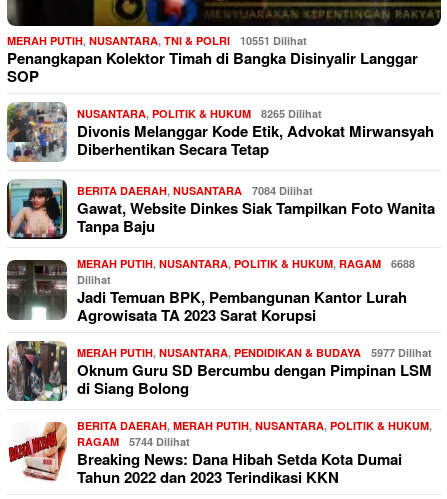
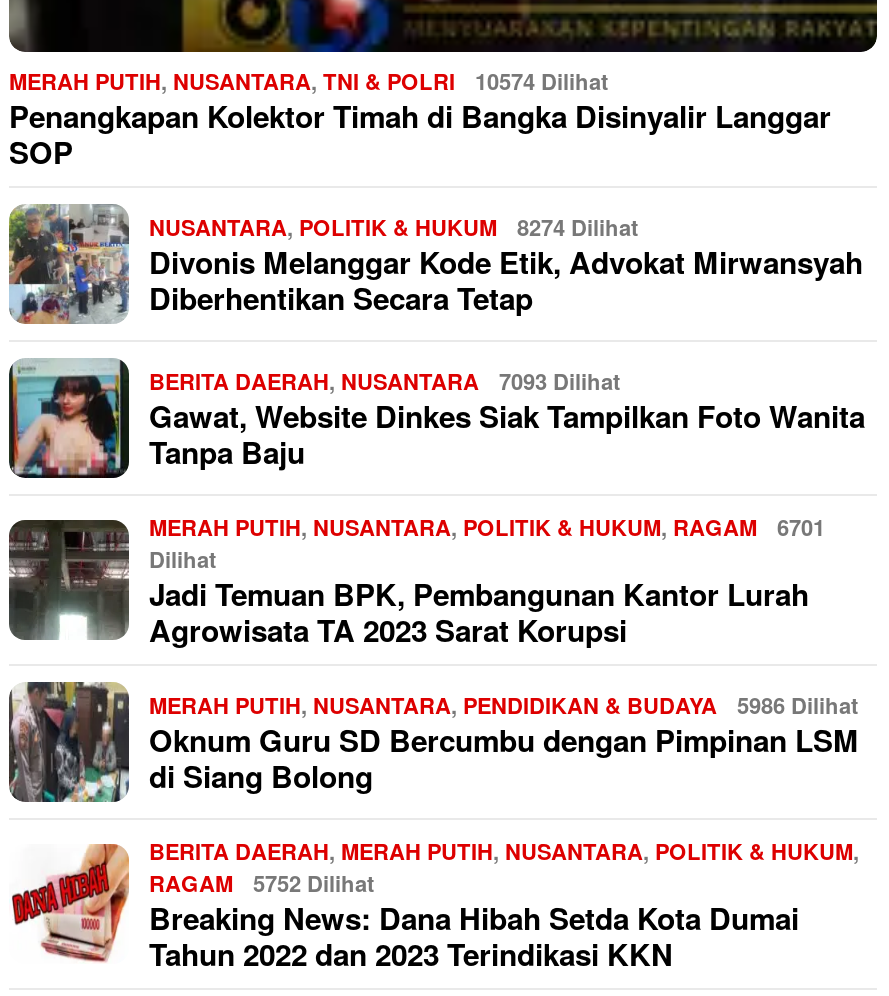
- MERAH PUTIH, NUSANTARA, TNI & POLRI 10551 Dilihat
+ MERAH PUTIH, NUSANTARA, TNI & POLRI 10574 Dilihat

- NUSANTARA, POLITIK & HUKUM 8265 Dilihat
+ NUSANTARA, POLITIK & HUKUM 8274 Dilihat

- BERITA DAERAH, NUSANTARA 7084 Dilihat
+ BERITA DAERAH, NUSANTARA 7093 Dilihat

- MERAH PUTIH, NUSANTARA, POLITIK & HUKUM, RAGAM 6688
+ MERAH PUTIH, NUSANTARA, POLITIK & HUKUM, RAGAM 6701

- MERAH PUTIH, NUSANTARA, PENDIDIKAN & BUDAYA 5977 Dilihat
+ MERAH PUTIH, NUSANTARA, PENDIDIKAN & BUDAYA 5986 Dilihat

- RAGAM 5744 Dilihat
+ RAGAM 5752 Dilihat
